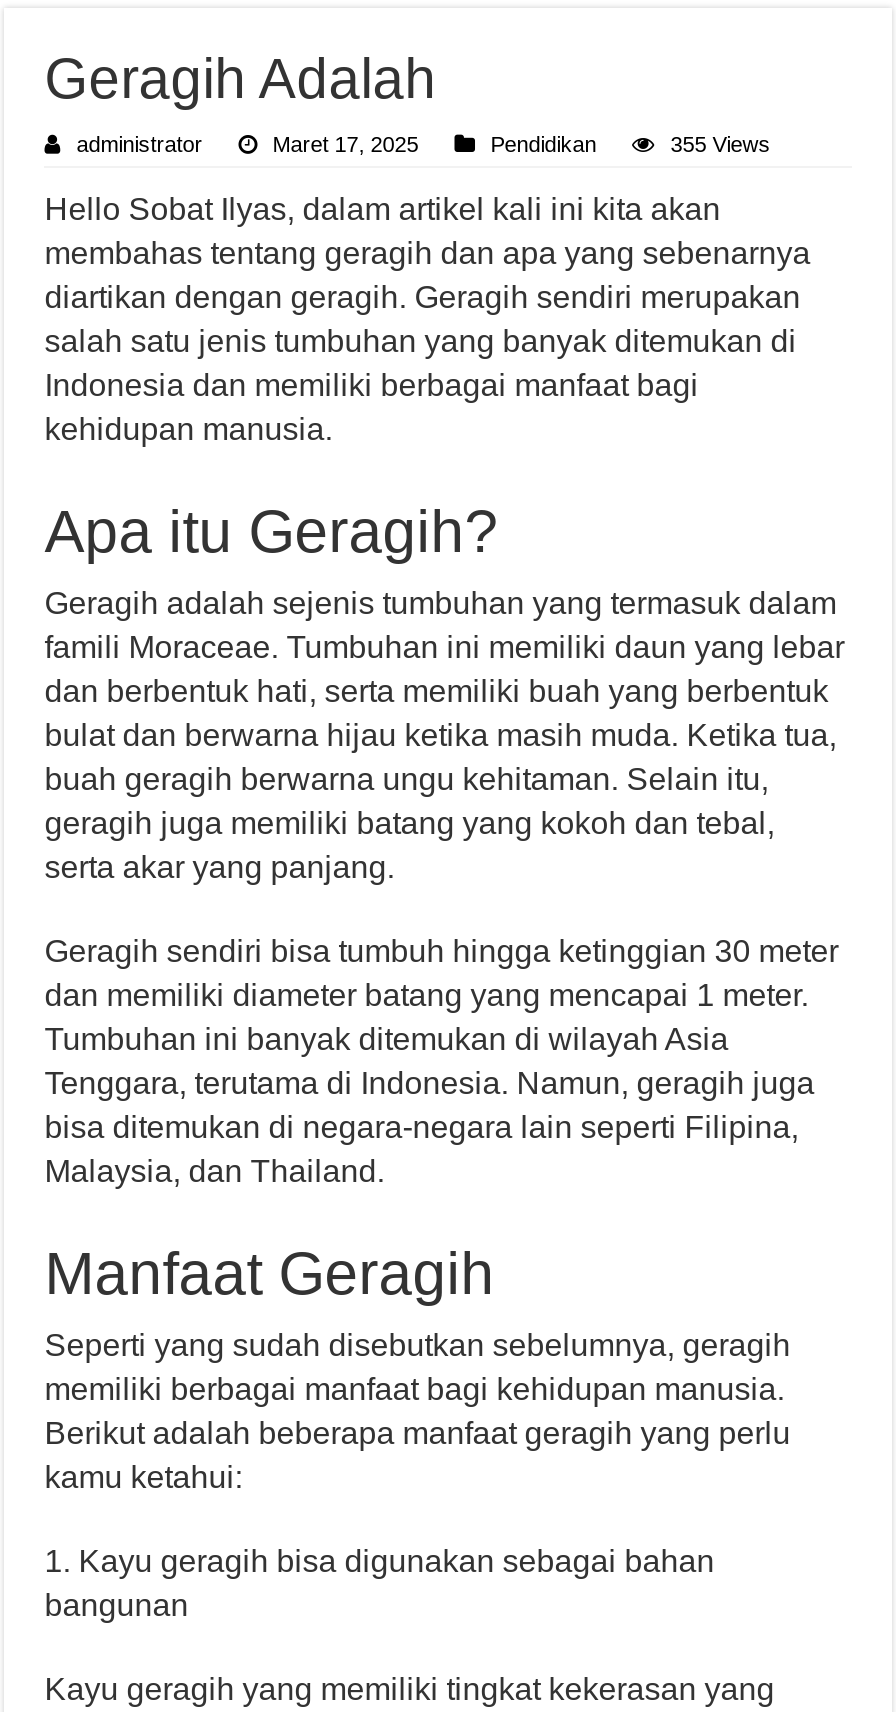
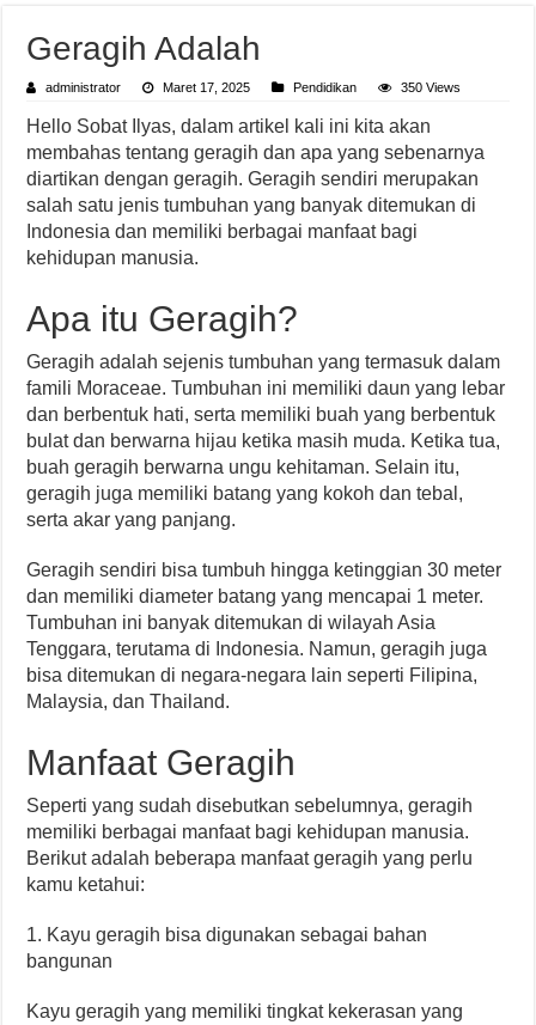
- 355 Views
+ 350 Views
